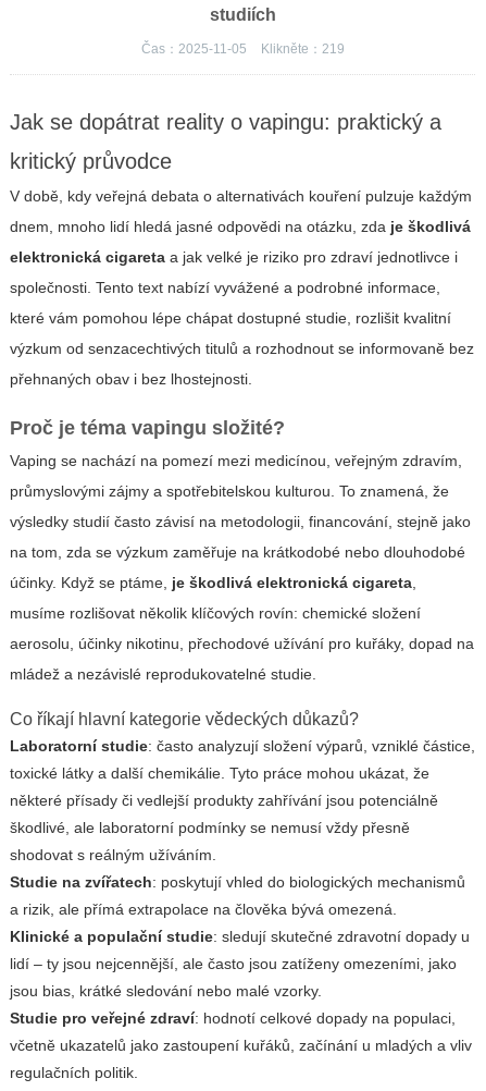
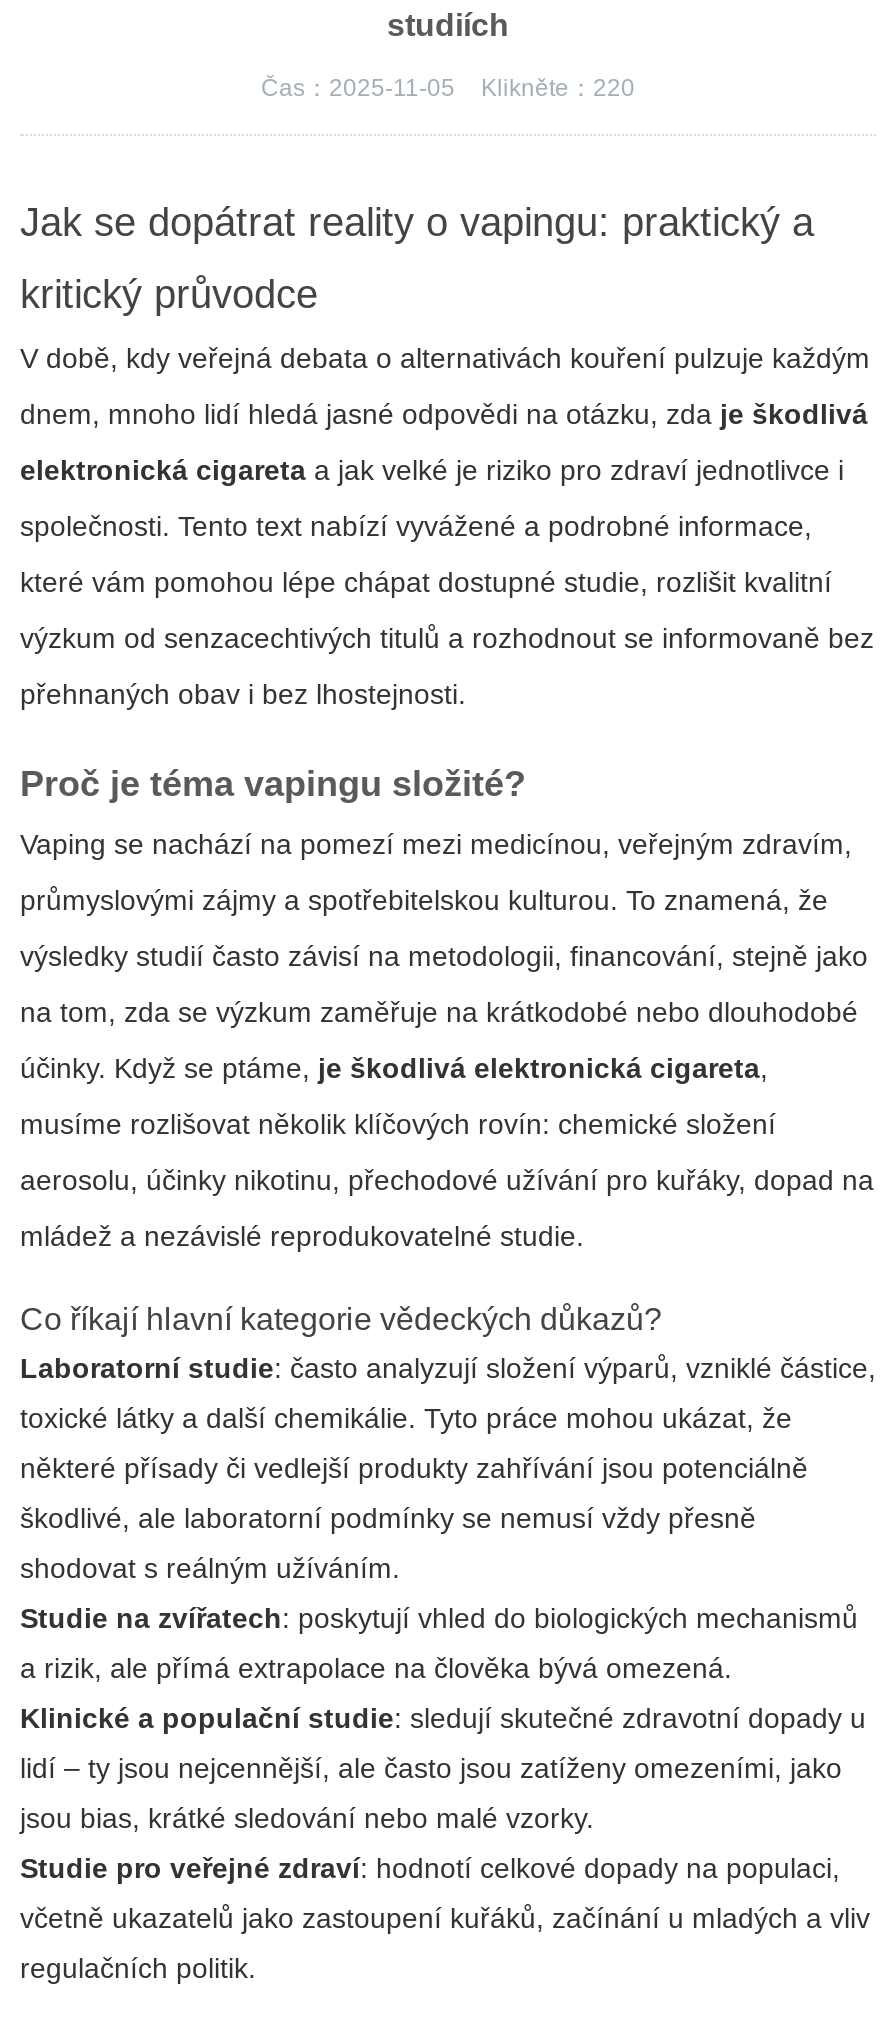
- Čas：2025-11-05 Klikněte：219
+ Čas：2025-11-05 Klikněte：220
